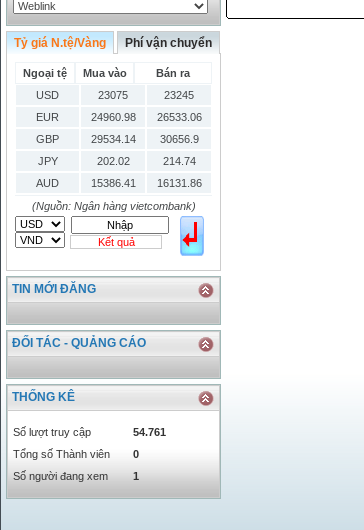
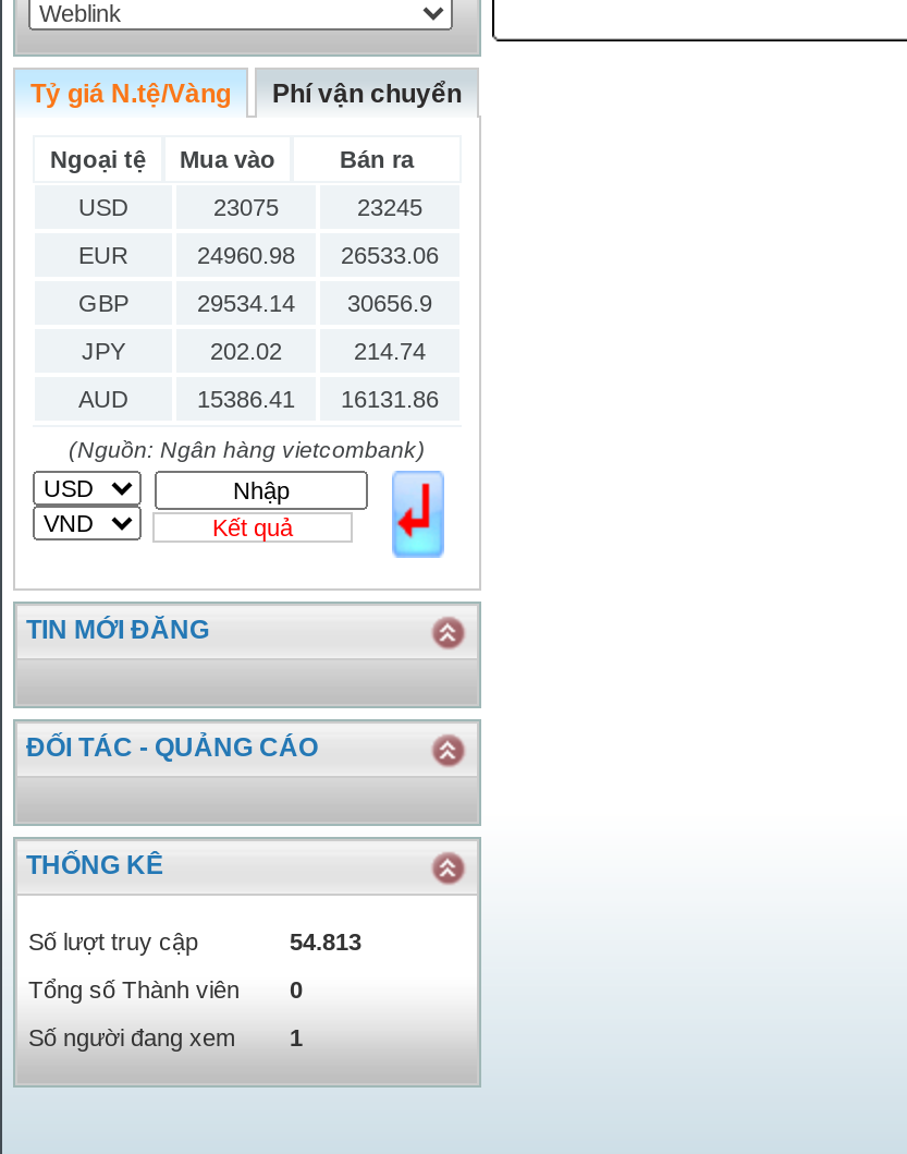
- 54.761
+ 54.813
